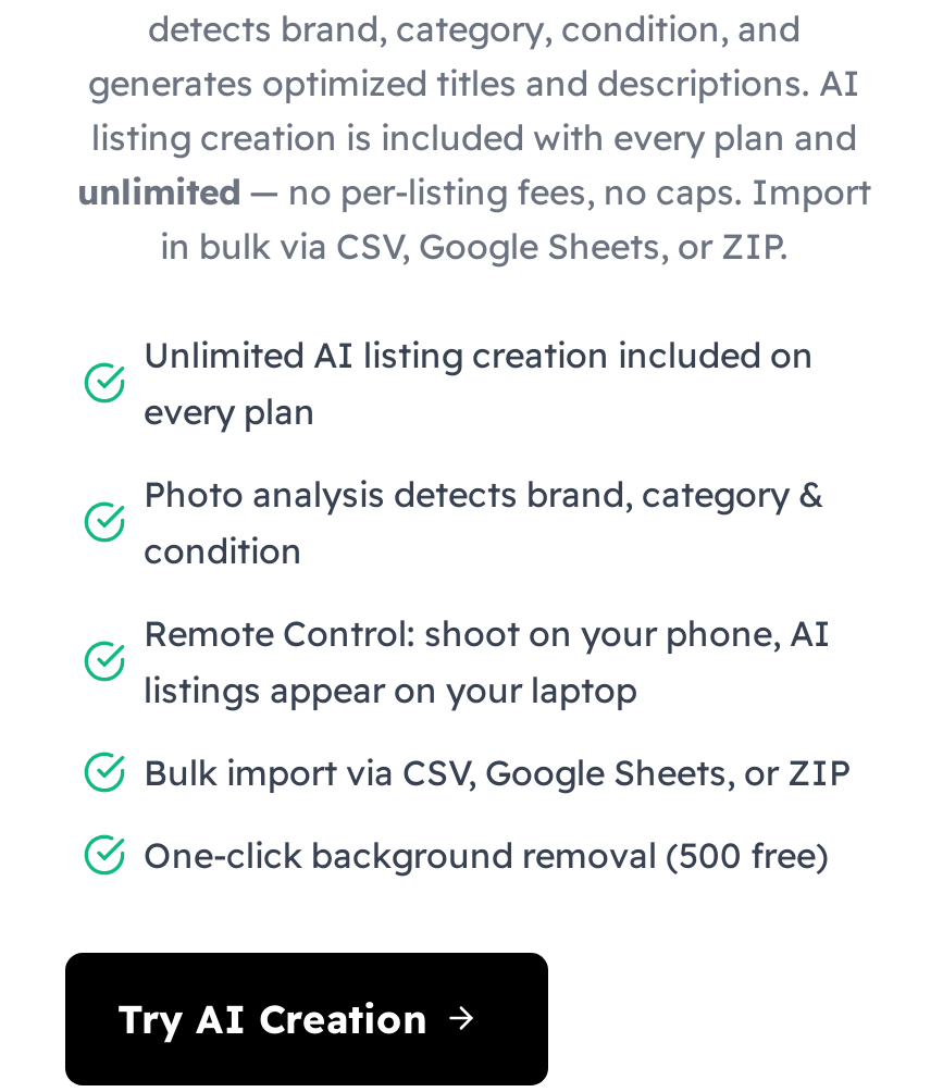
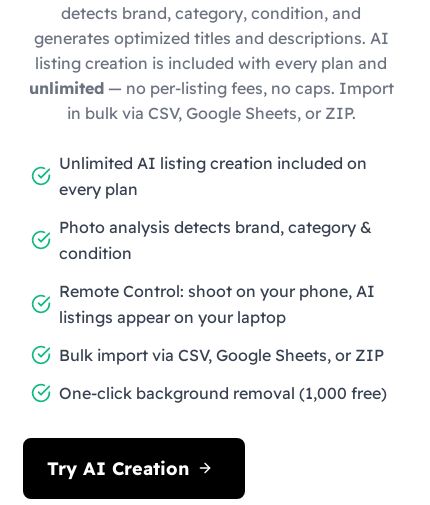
- One-click background removal (500 free)
+ One-click background removal (1,000 free)
